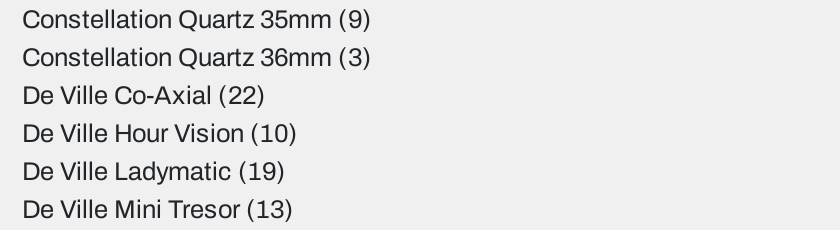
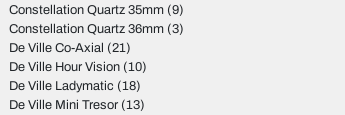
- De Ville Co-Axial (22)
+ De Ville Co-Axial (21)

- De Ville Ladymatic (19)
+ De Ville Ladymatic (18)
